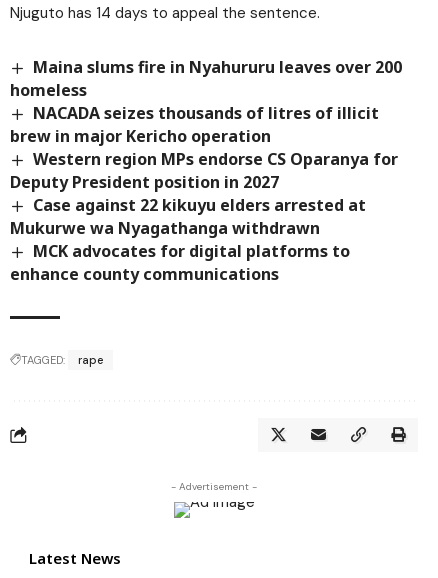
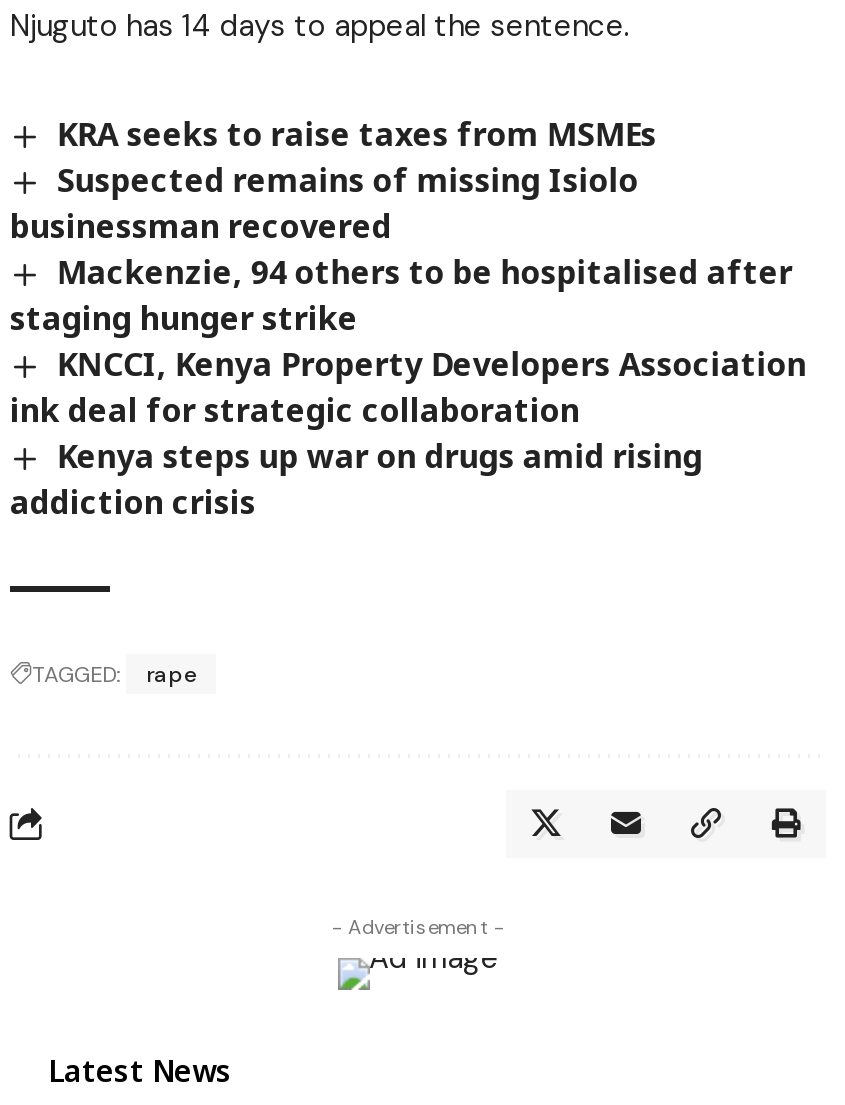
- Maina slums fire in Nyahururu leaves over 200
- homeless
- NACADA seizes thousands of litres of illicit
- brew in major Kericho operation
- Western region MPs endorse CS Oparanya for
- Deputy President position in 2027
- Case against 22 kikuyu elders arrested at
- Mukurwe wa Nyagathanga withdrawn
- MCK advocates for digital platforms to
- enhance county communications
+ KRA seeks to raise taxes from MSMEs
+ Suspected remains of missing Isiolo
+ businessman recovered
+ Mackenzie, 94 others to be hospitalised after
+ staging hunger strike
+ KNCCI, Kenya Property Developers Association
+ ink deal for strategic collaboration
+ Kenya steps up war on drugs amid rising
+ addiction crisis
